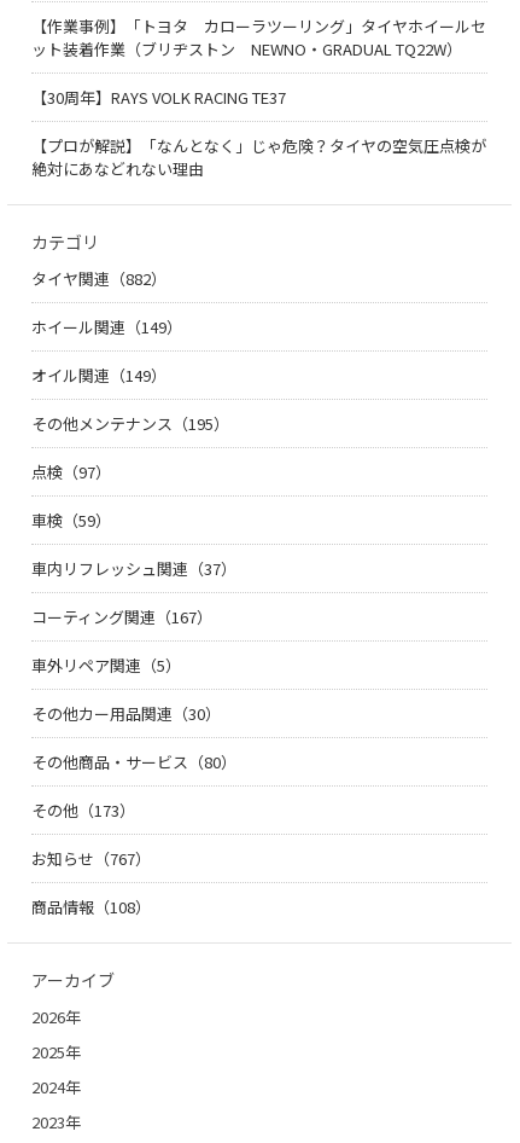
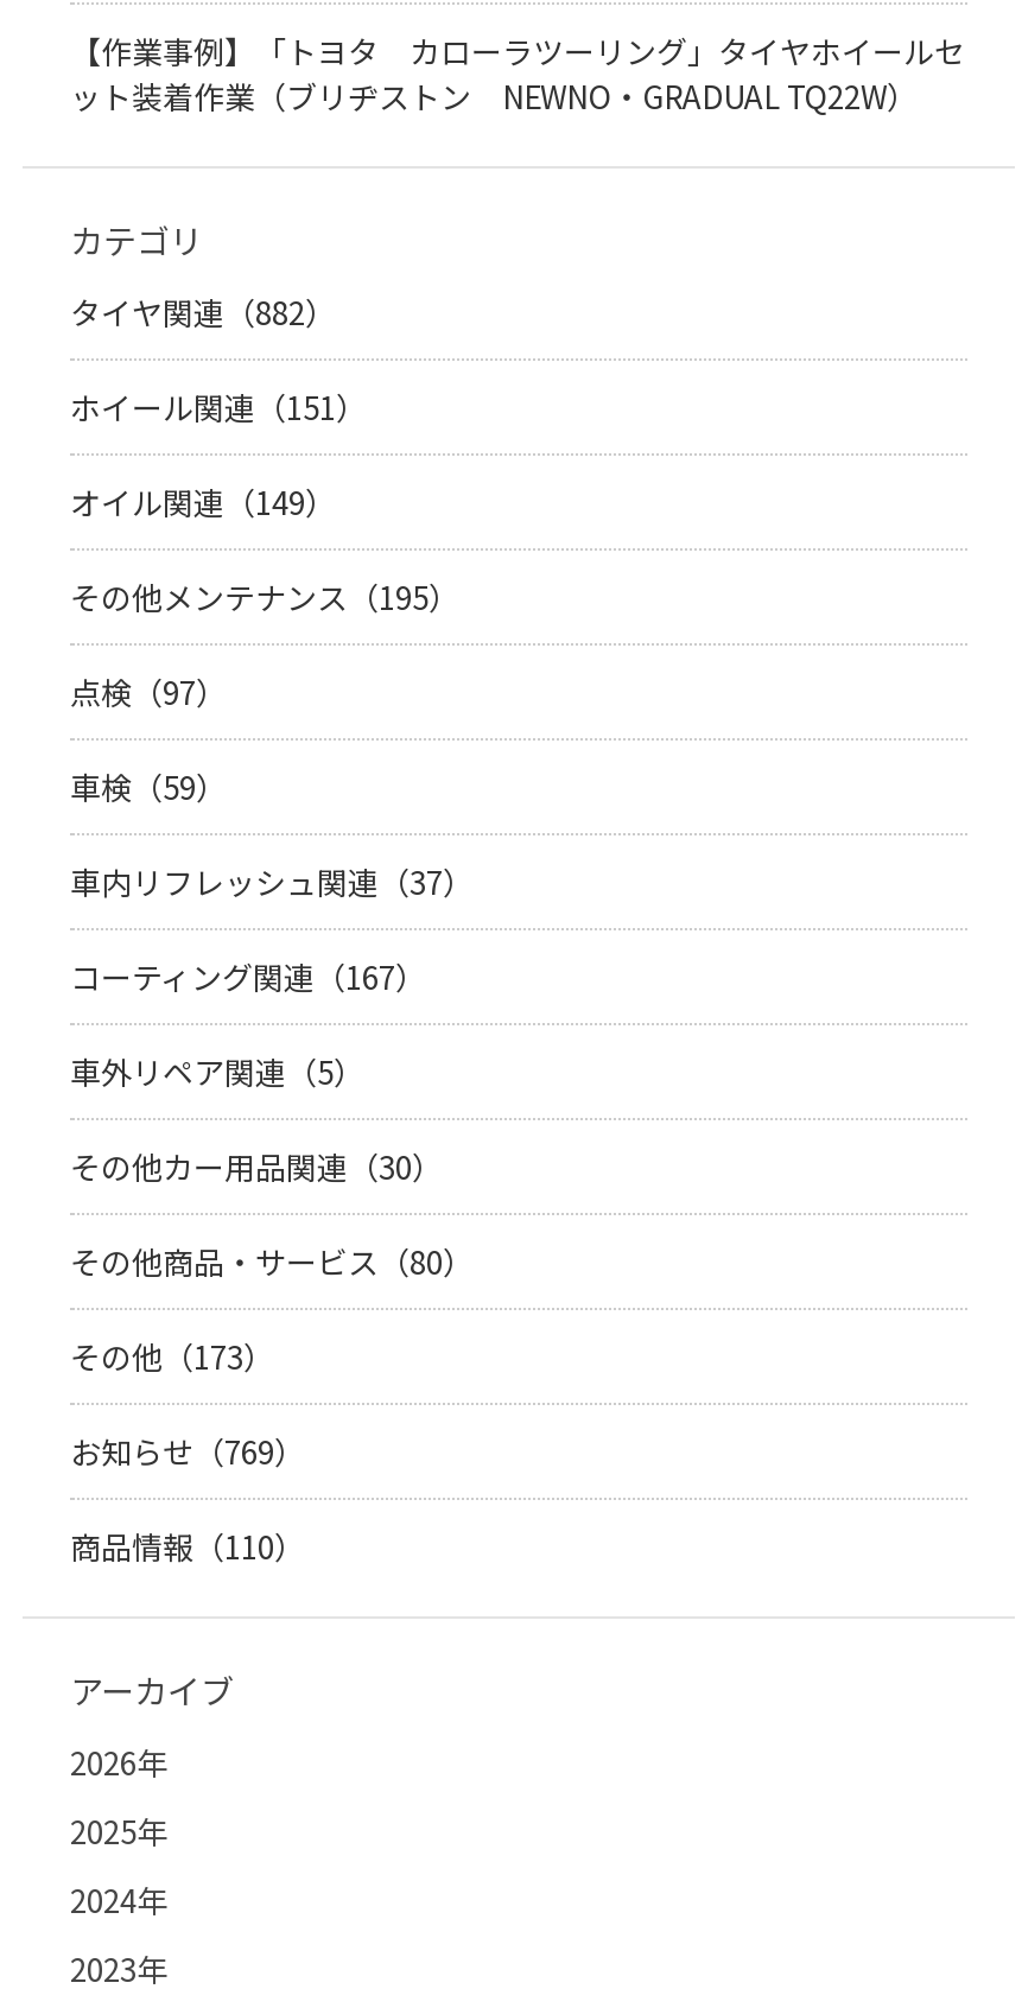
- 【30周年】RAYS VOLK RACING TE37
- 【プロが解説】「なんとなく」じゃ危険？タイヤの空気圧点検が
- 絶対にあなどれない理由

- ホイール関連（149）
+ ホイール関連（151）

- お知らせ（767）
+ お知らせ（769）

- 商品情報（108）
+ 商品情報（110）
